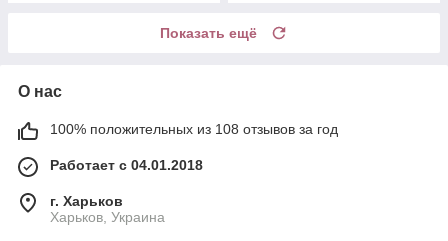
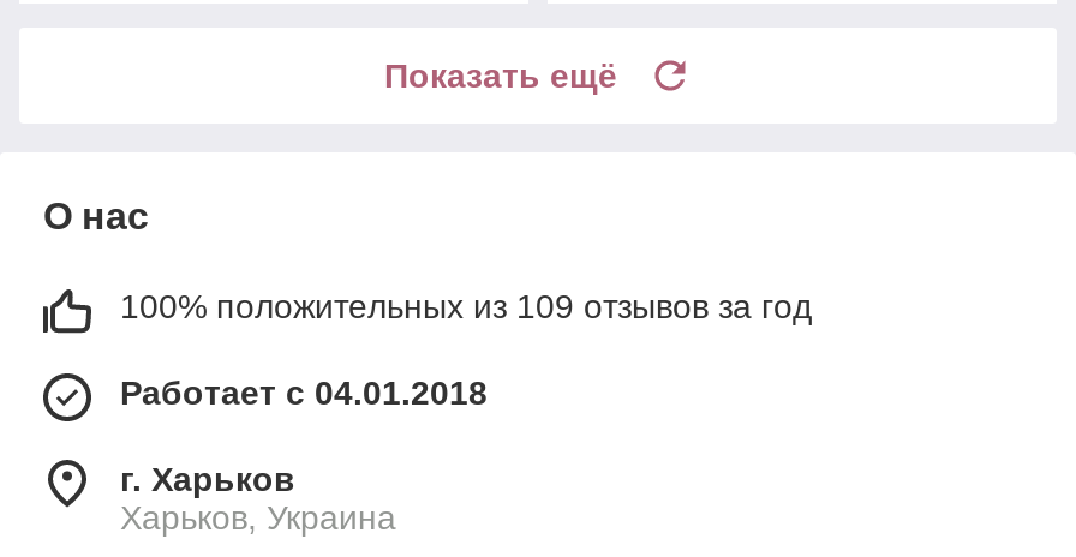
- 100% положительных из 108 отзывов за год
+ 100% положительных из 109 отзывов за год
